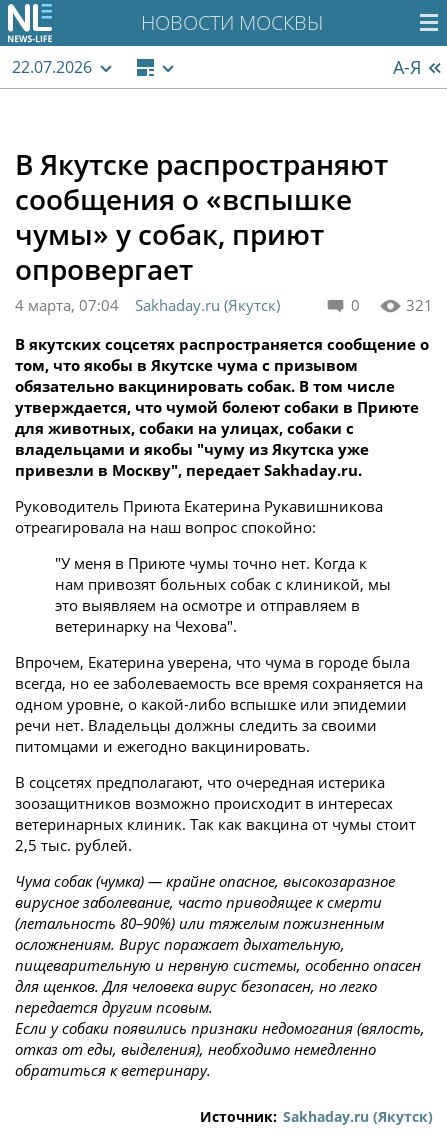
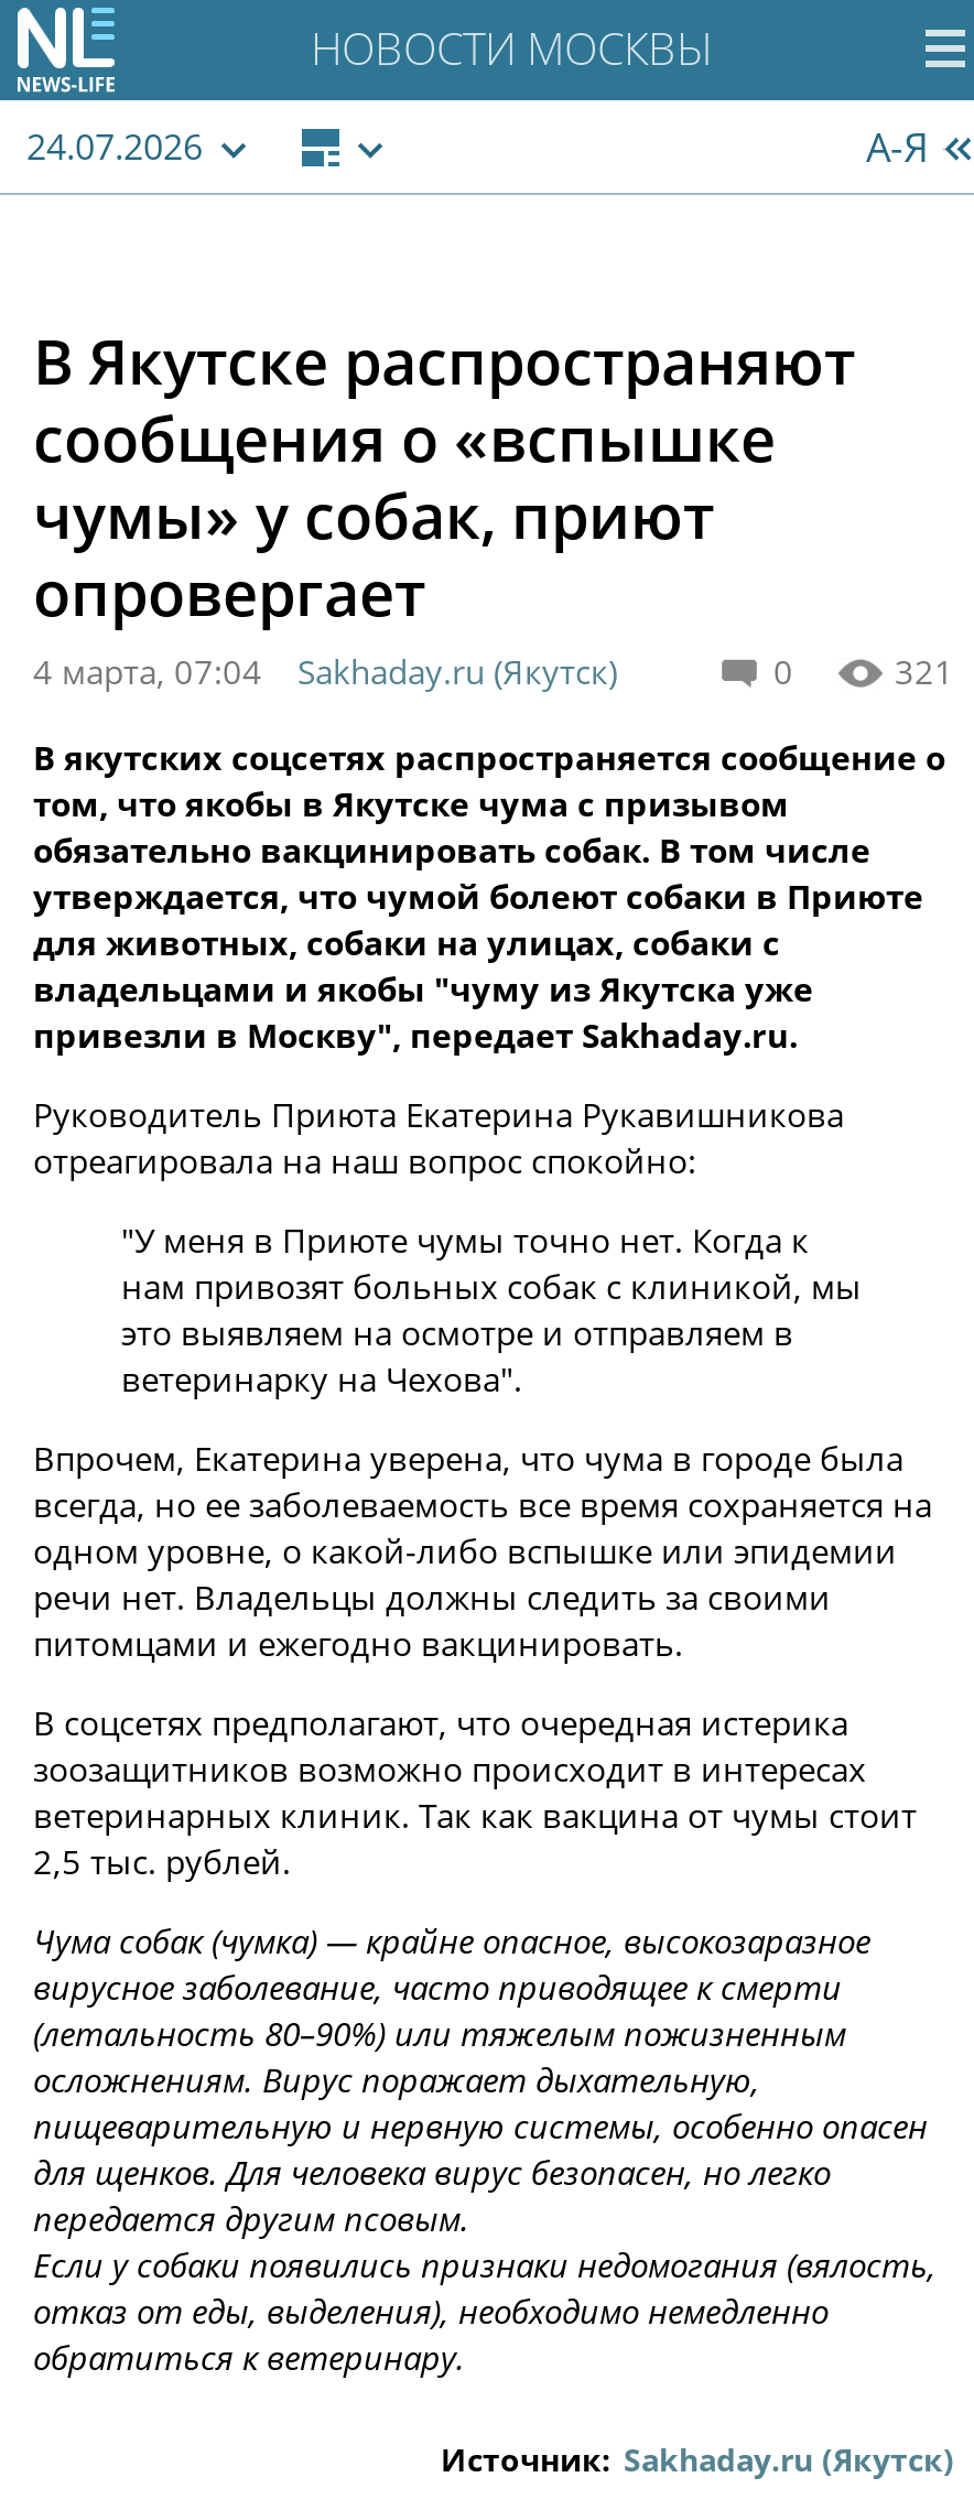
- 22.07.2026
+ 24.07.2026
